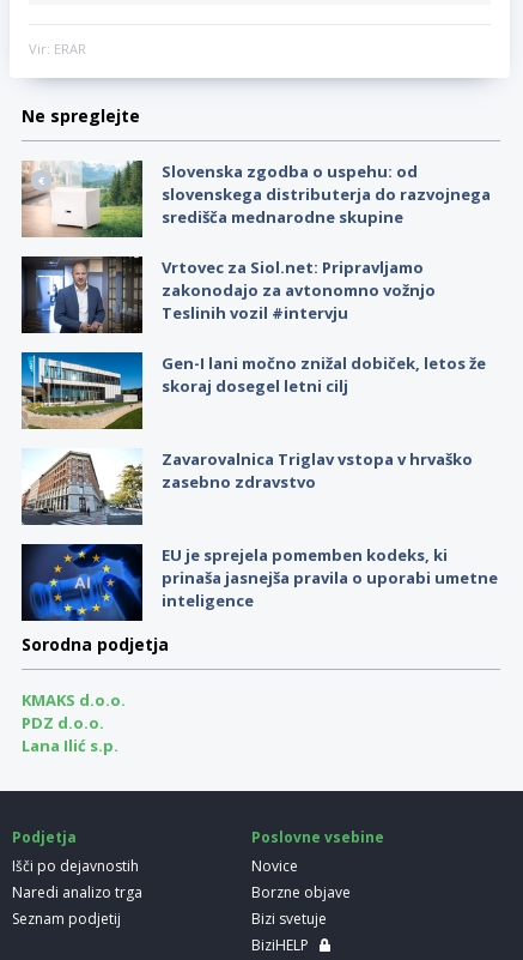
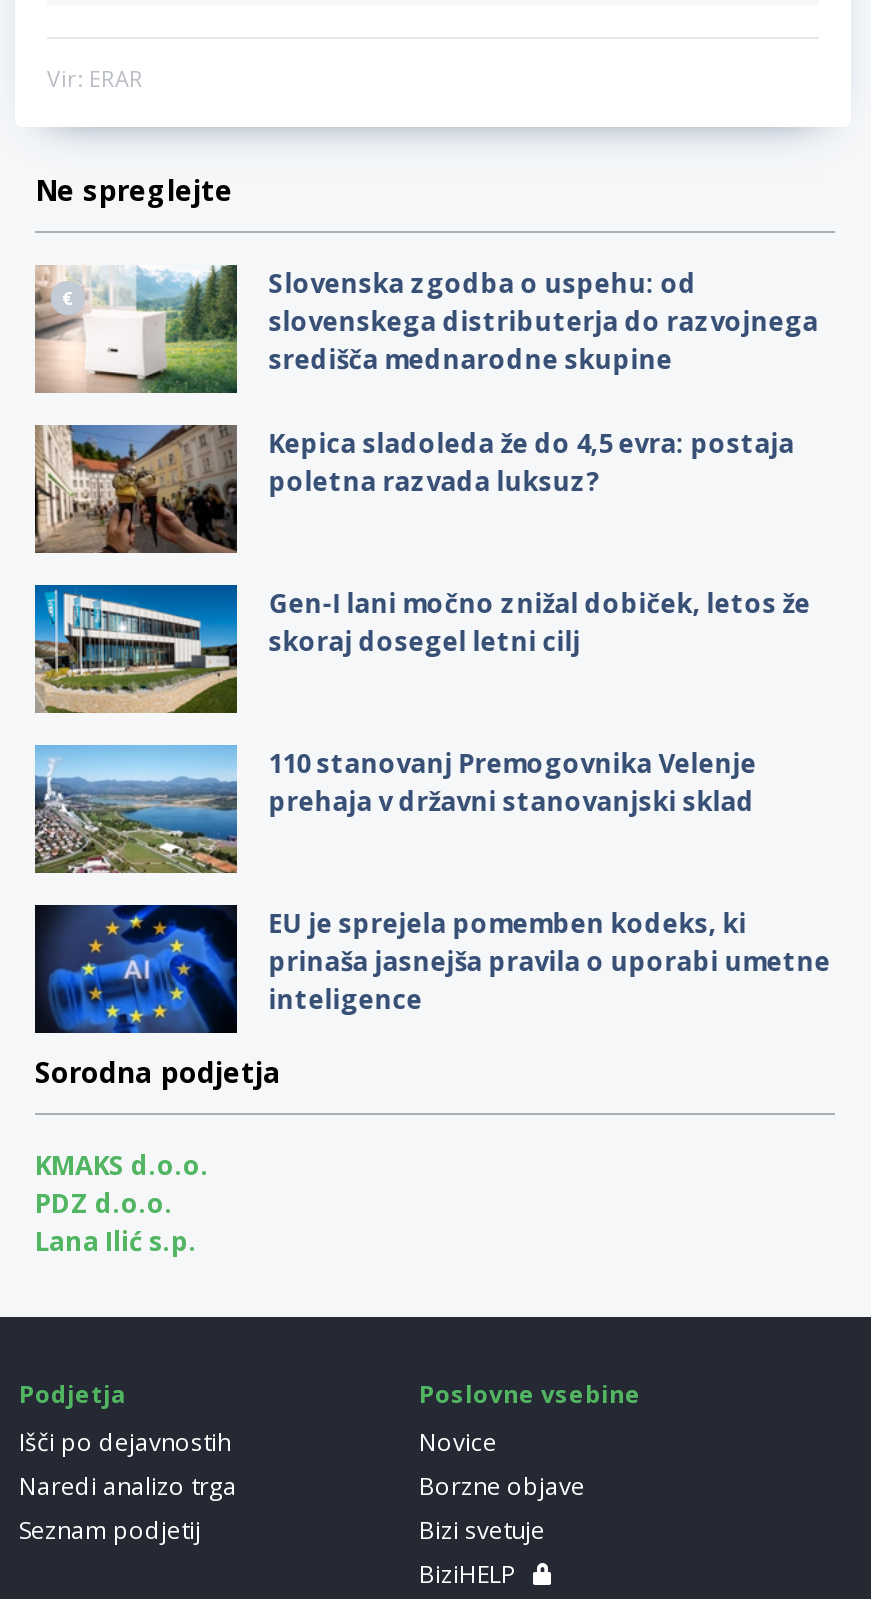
- [image]
- Vrtovec za Siol.net: Pripravljamo
- zakonodajo za avtonomno vožnjo
- Teslinih vozil #intervju
+ [image]
+ Kepica sladoleda že do 4,5 evra: postaja
+ poletna razvada luksuz?

- [image]
- Zavarovalnica Triglav vstopa v hrvaško
- zasebno zdravstvo
+ [image]
+ 110 stanovanj Premogovnika Velenje
+ prehaja v državni stanovanjski sklad
